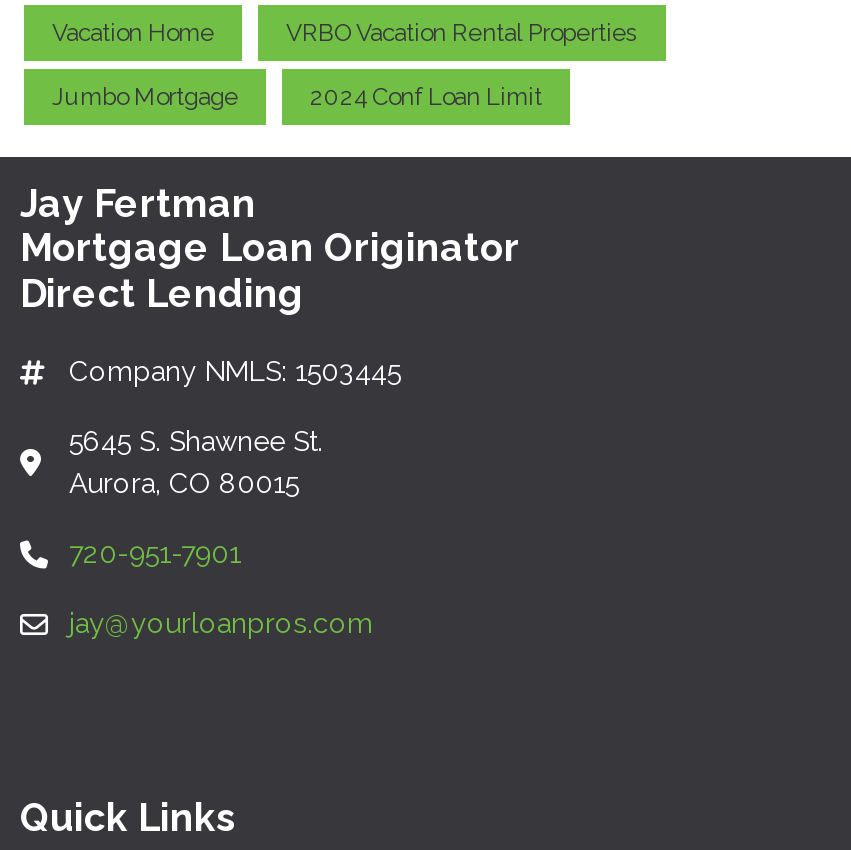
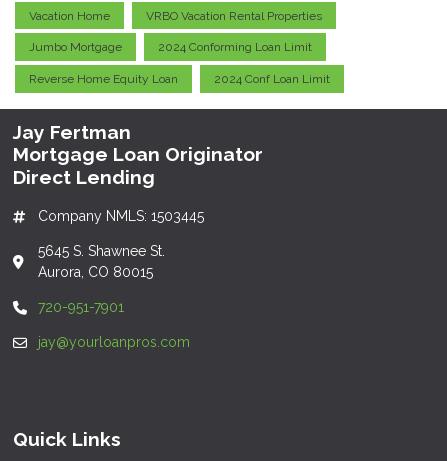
+ 2024 Conforming Loan Limit
+ Reverse Home Equity Loan
